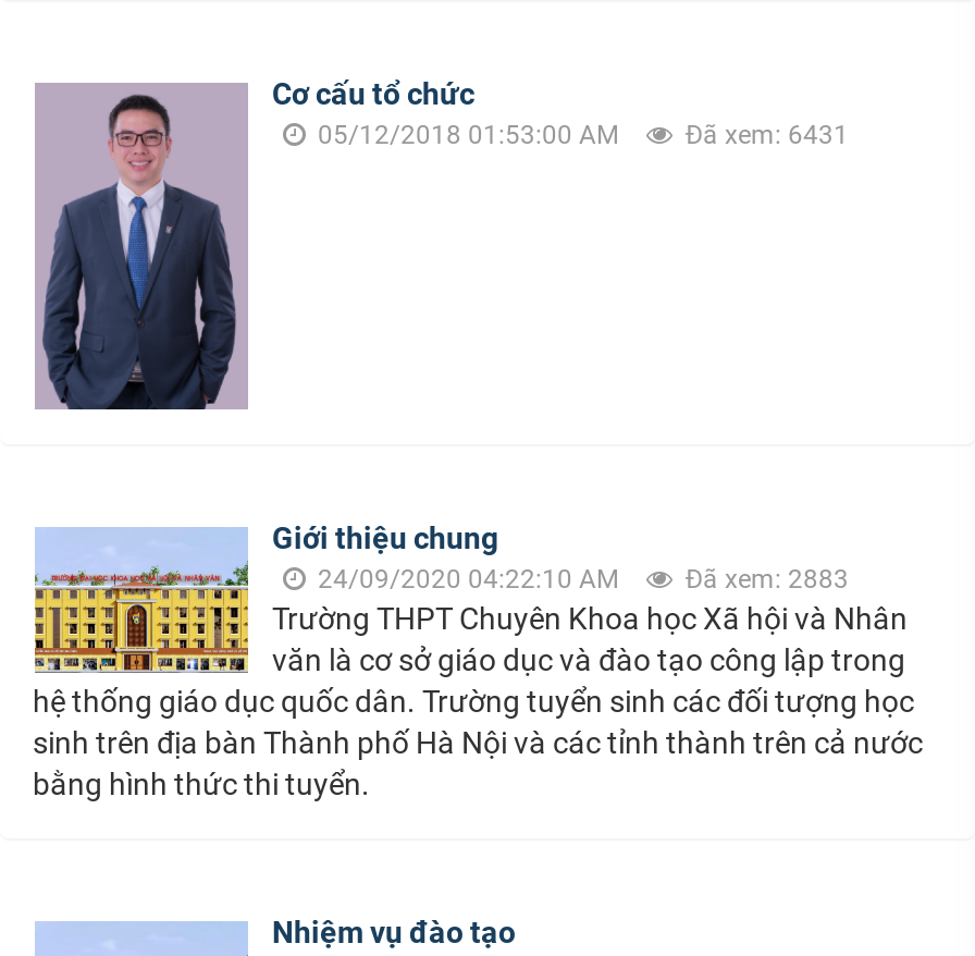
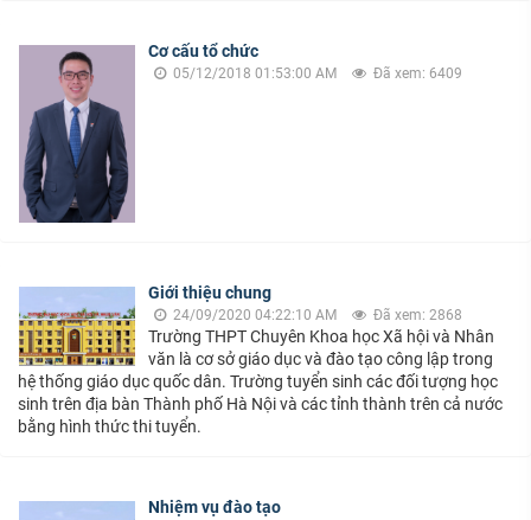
- 05/12/2018 01:53:00 AM Đã xem: 6431
+ 05/12/2018 01:53:00 AM Đã xem: 6409

- 24/09/2020 04:22:10 AM Đã xem: 2883
+ 24/09/2020 04:22:10 AM Đã xem: 2868
